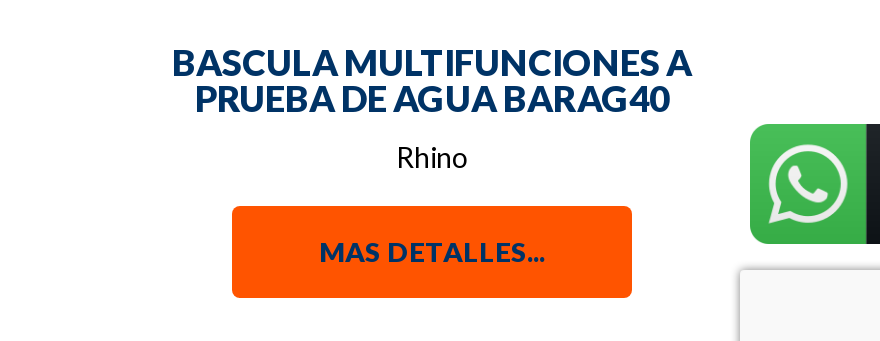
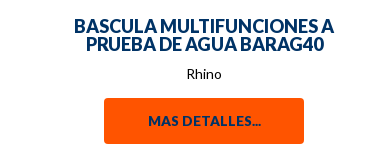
- [image]
